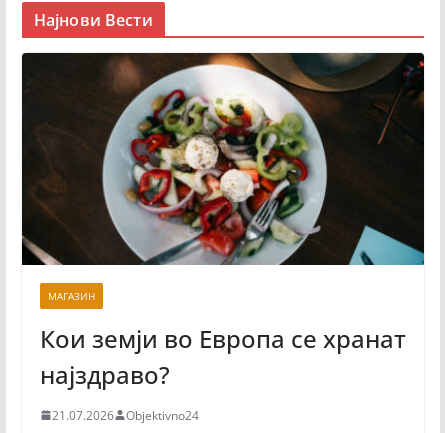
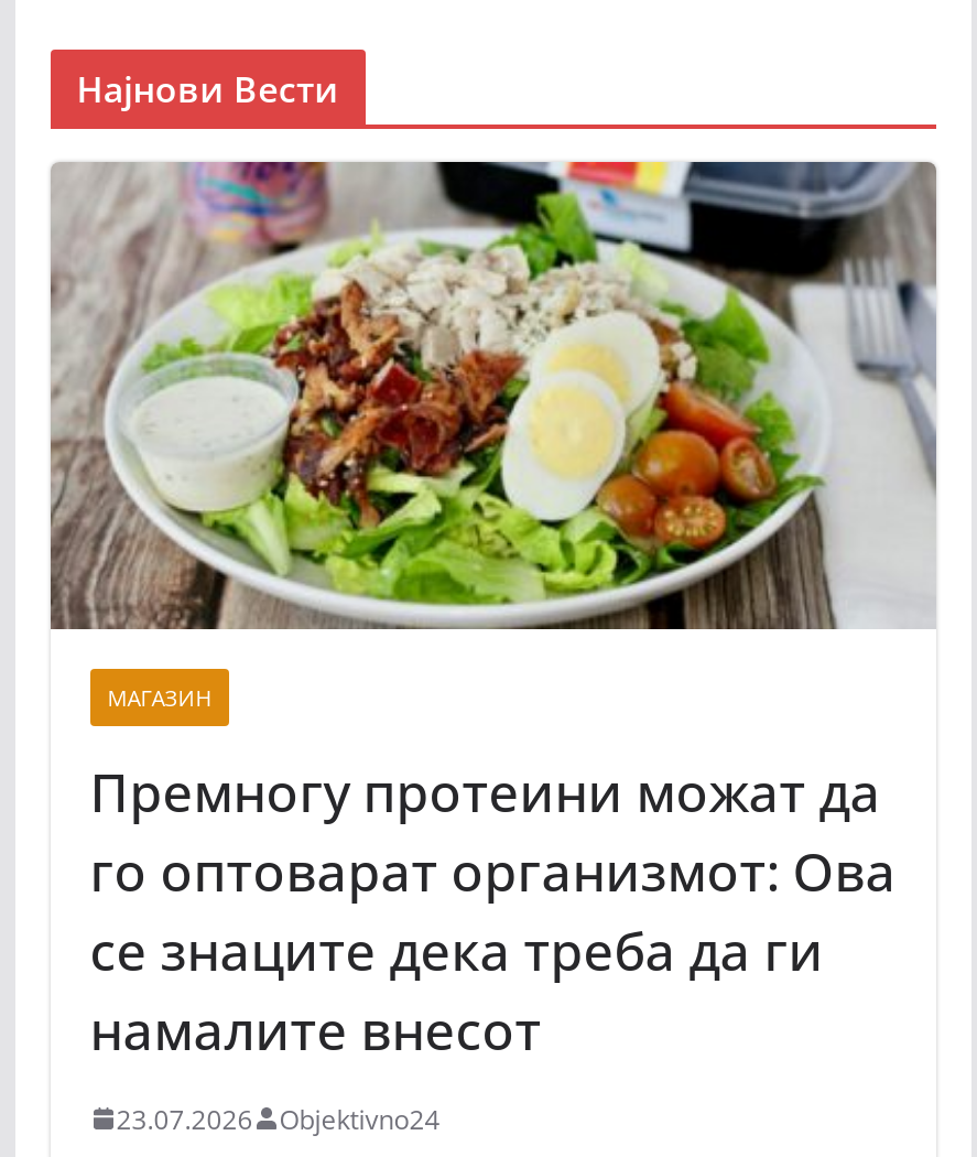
- [image]
+ [image]

- Кои земји во Европа се хранат
- најздраво?
+ Премногу протеини можат да
+ го оптоварат организмот: Ова
+ се знаците дека треба да ги
+ намалите внесот

- 21.07.2026 Objektivno24
+ 23.07.2026 Objektivno24
